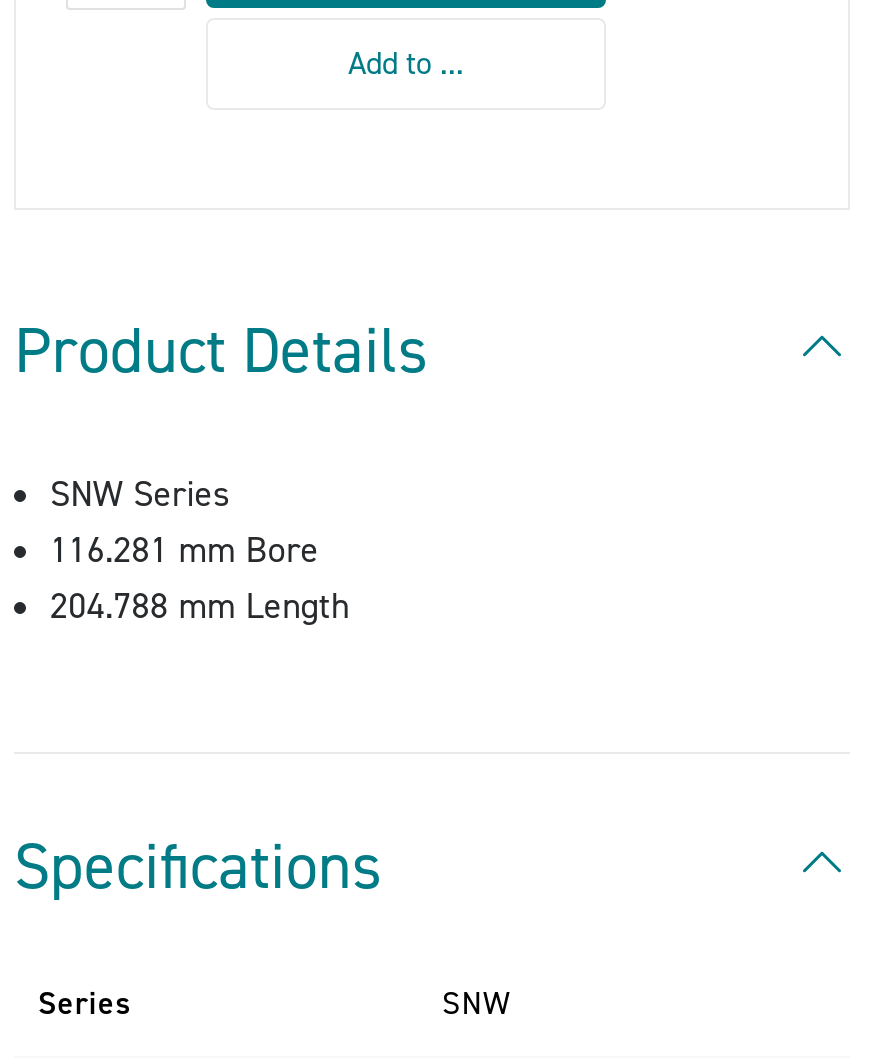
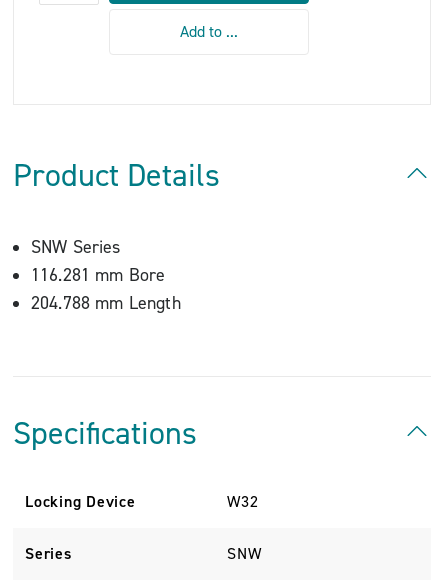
+ Locking Device
+ W32
